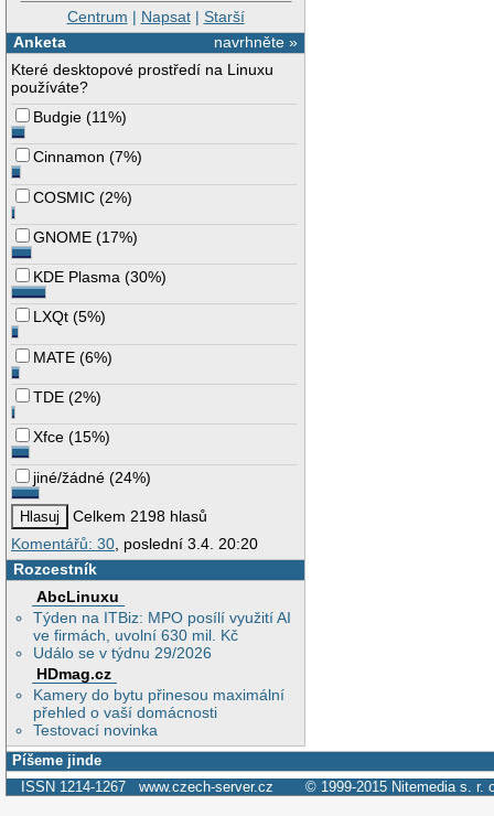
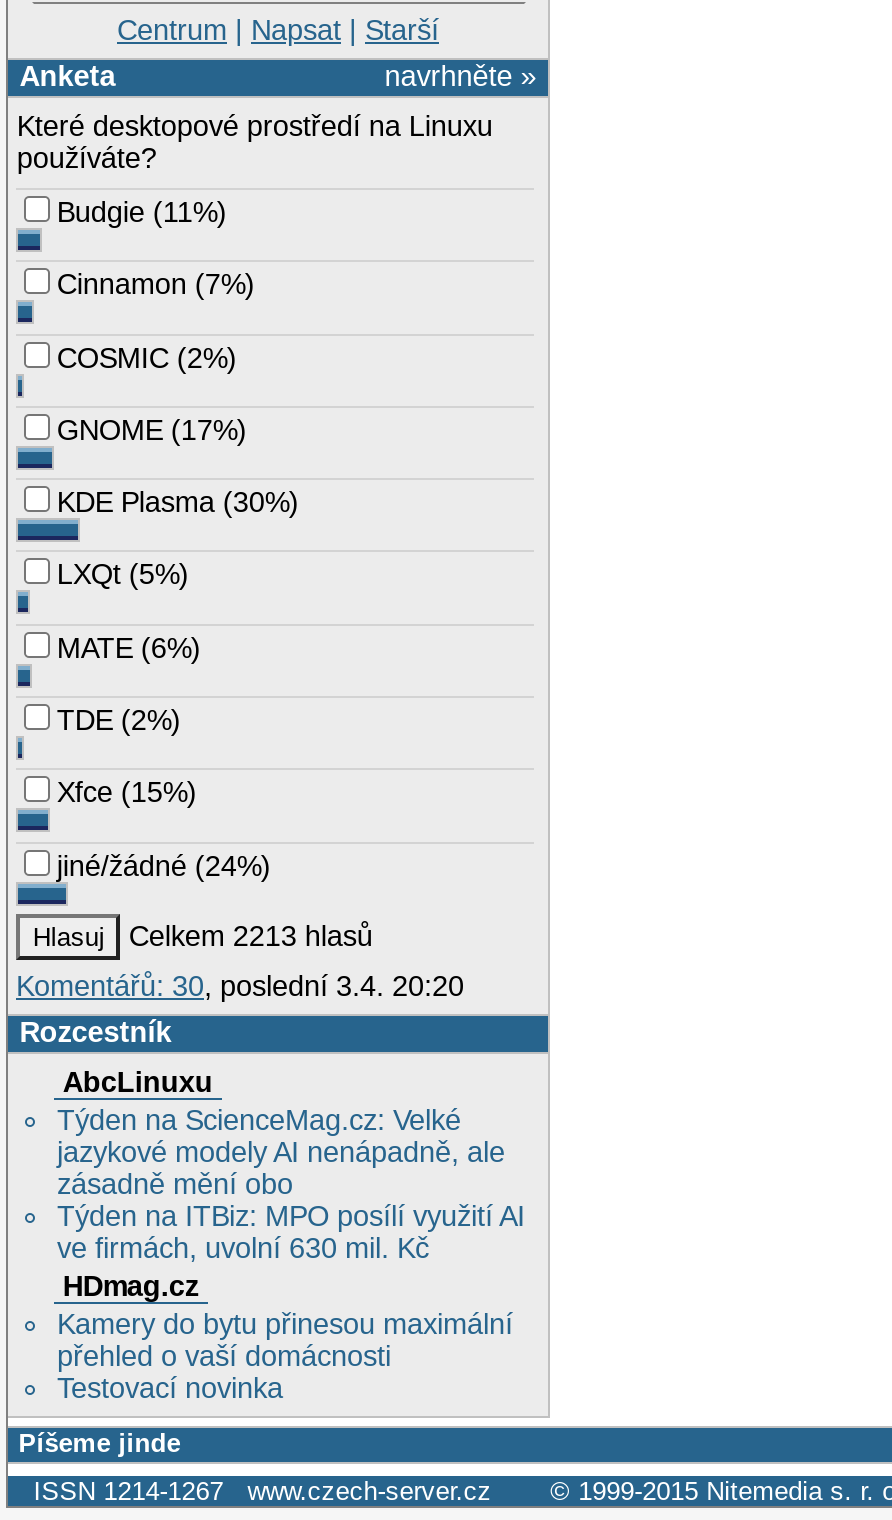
- Celkem 2198 hlasů
+ Celkem 2213 hlasů

+ Týden na ScienceMag.cz: Velké
+ jazykové modely AI nenápadně, ale
+ zásadně mění obo

moved down: Týden na ITBiz: MPO posílí využití AI | ve firmách, uvolní 630 mil. Kč

- Událo se v týdnu 29/2026
